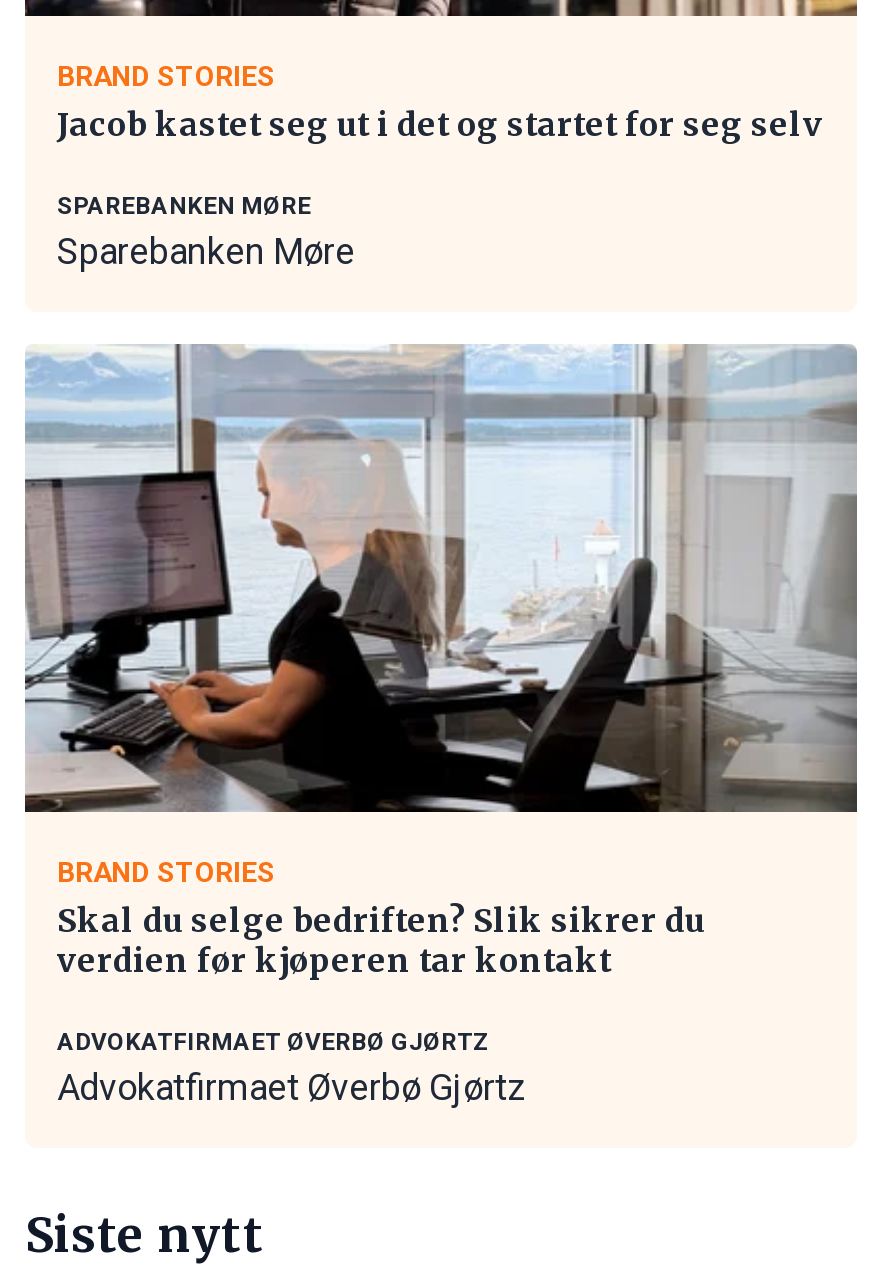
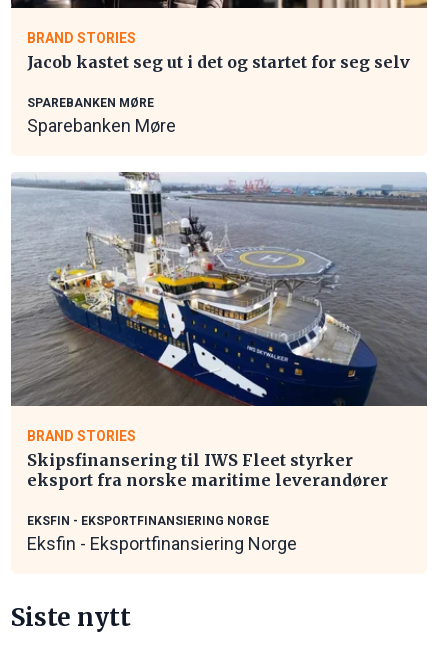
- [image]
+ [image]

- Skal du selge bedriften? Slik sikrer du
- verdien før kjøperen tar kontakt
+ Skipsfinansering til IWS Fleet styrker
+ eksport fra norske maritime leverandører

- ADVOKATFIRMAET ØVERBØ GJØRTZ
- Advokatfirmaet Øverbø Gjørtz
+ EKSFIN - EKSPORTFINANSIERING NORGE
+ Eksfin - Eksportfinansiering Norge
